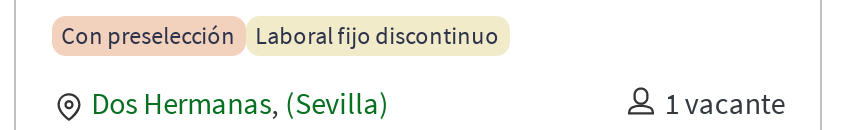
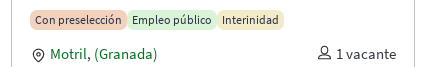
- Laboral fijo discontinuo
+ Empleo público
+ Interinidad

- Dos Hermanas, (Sevilla)
+ Motril, (Granada)
